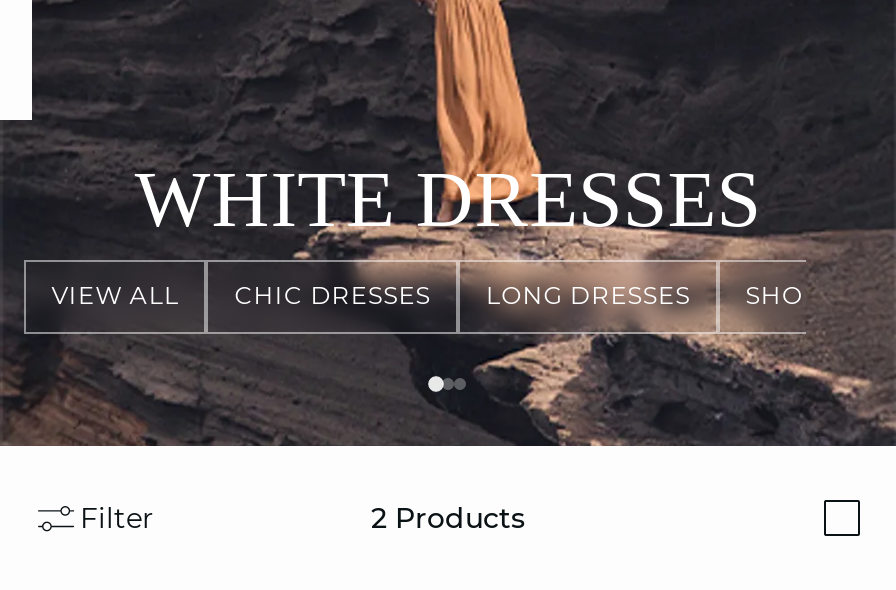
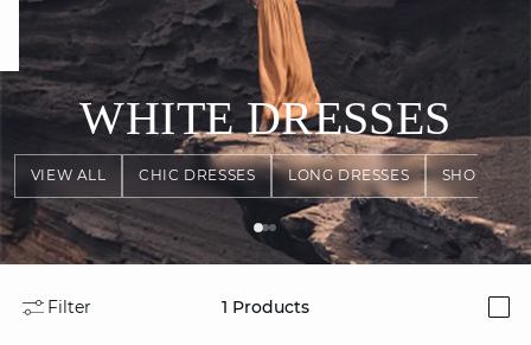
- 2 Products
+ 1 Products
